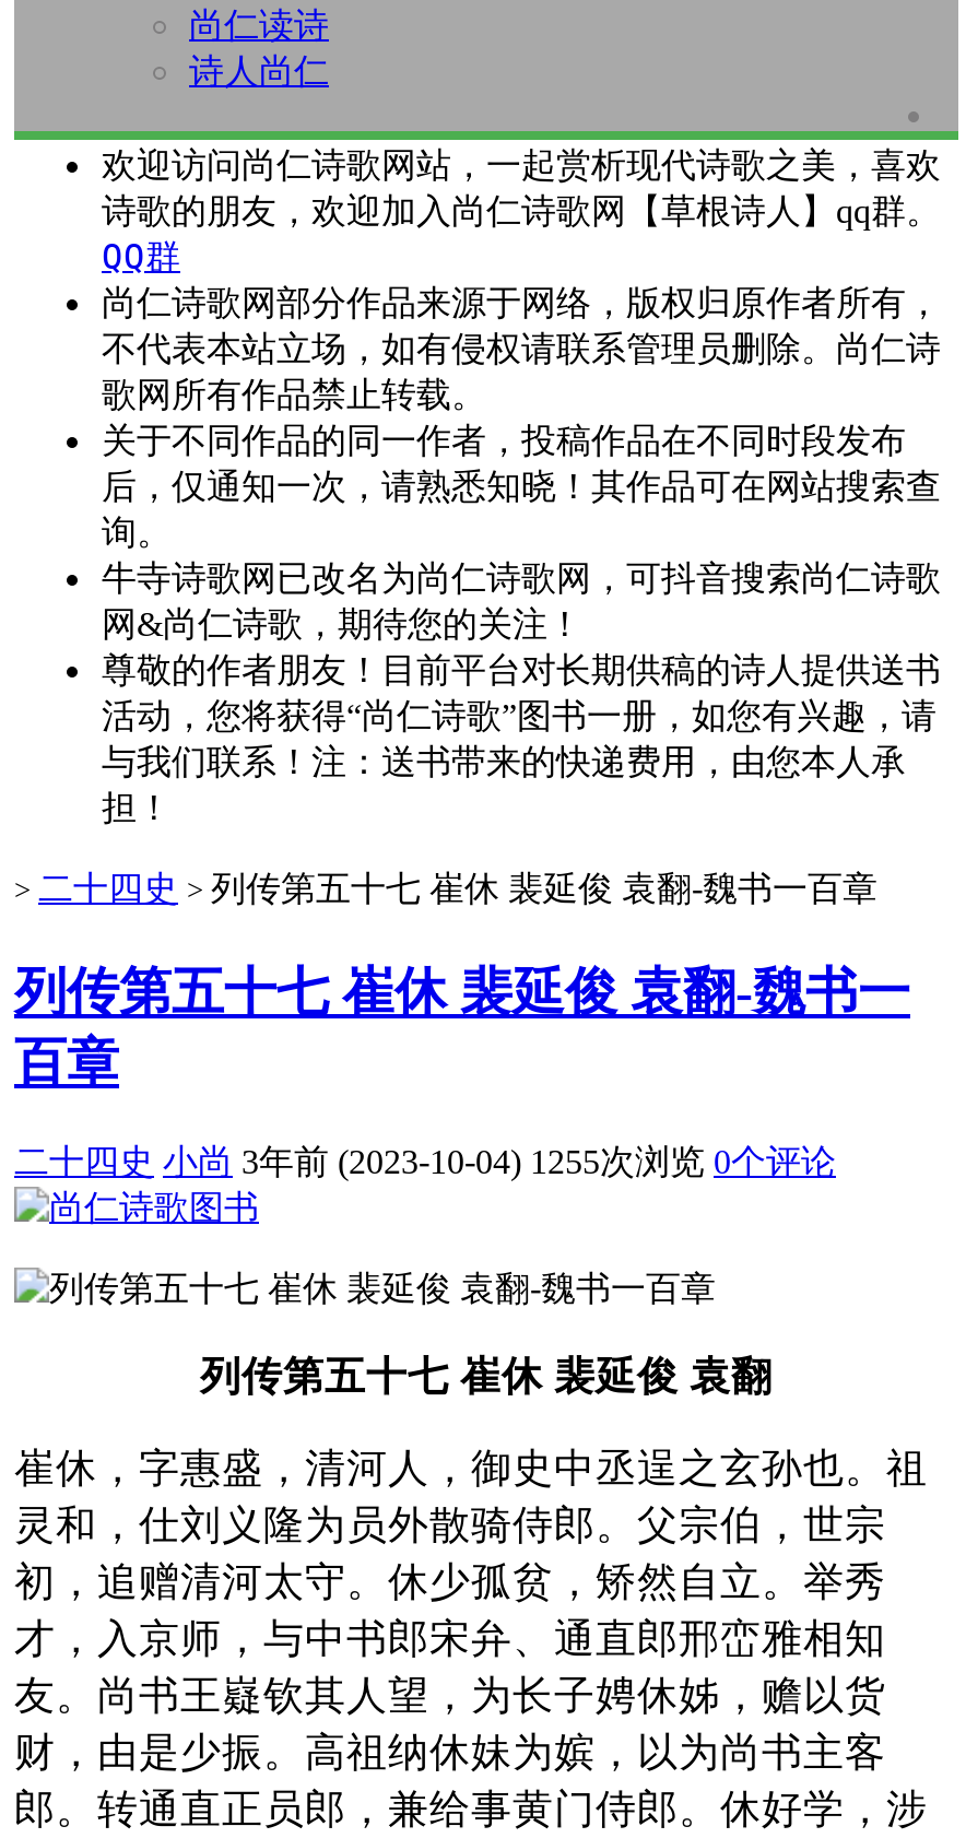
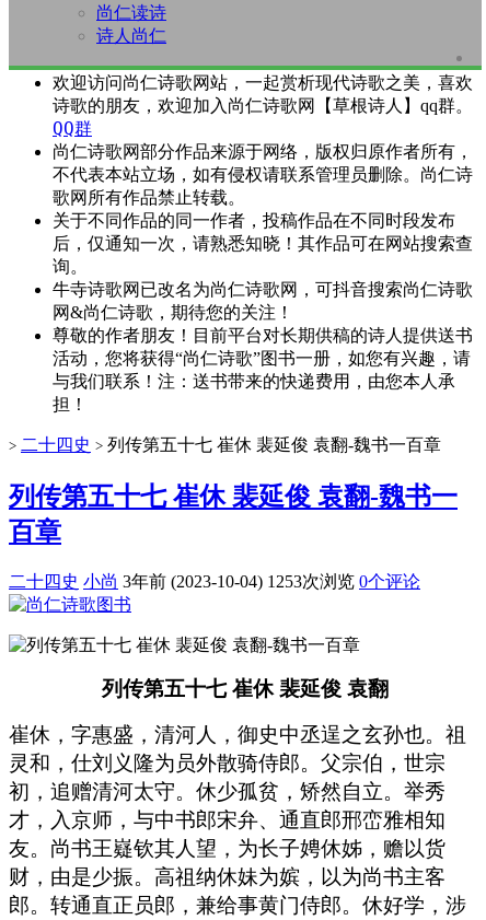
- 二十四史 小尚 3年前 (2023-10-04) 1255次浏览 0个评论
+ 二十四史 小尚 3年前 (2023-10-04) 1253次浏览 0个评论
